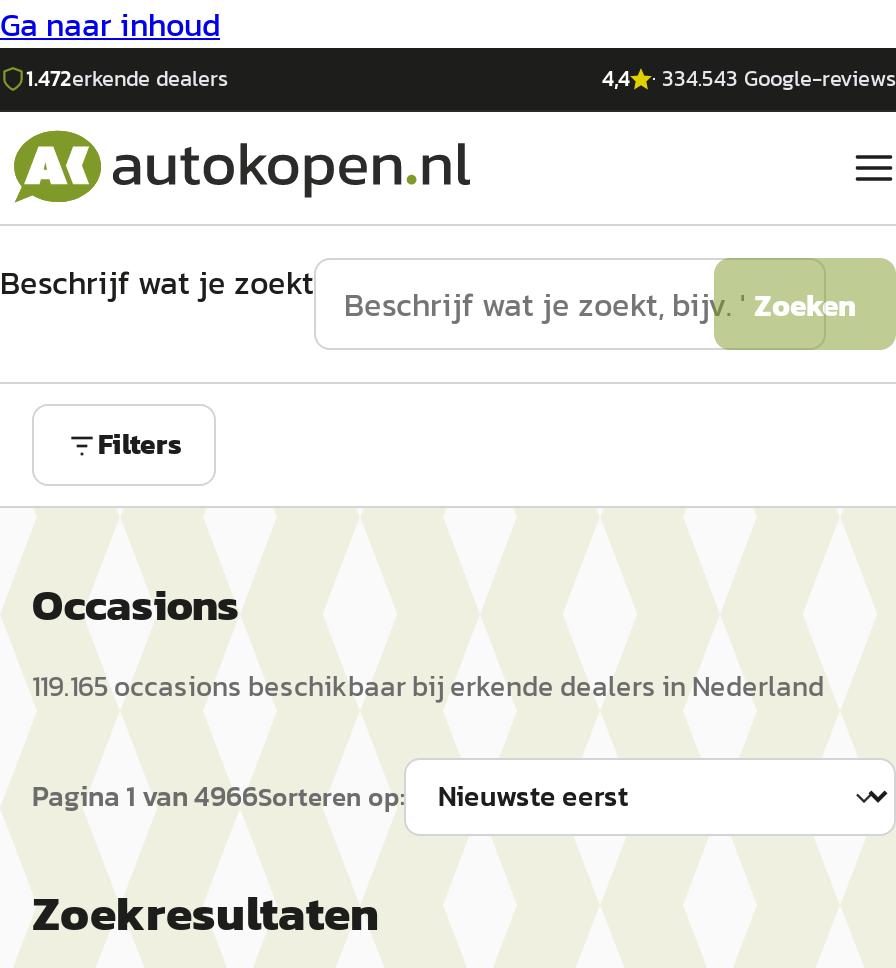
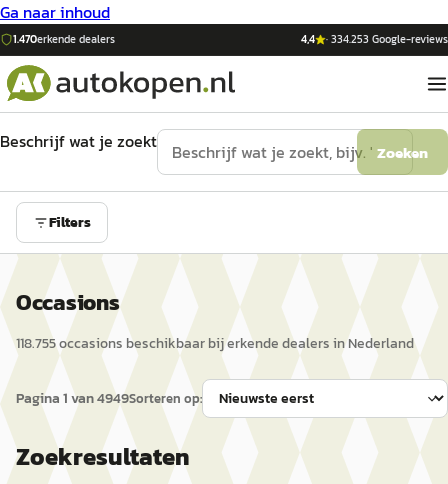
- 1.472erkende dealers
+ 1.470erkende dealers

- · 334.543 Google-reviews
+ · 334.253 Google-reviews

- 119.165 occasions beschikbaar bij erkende dealers in Nederland
+ 118.755 occasions beschikbaar bij erkende dealers in Nederland

- Pagina 1 van4966Sorteren op:
+ Pagina 1 van4949Sorteren op:
